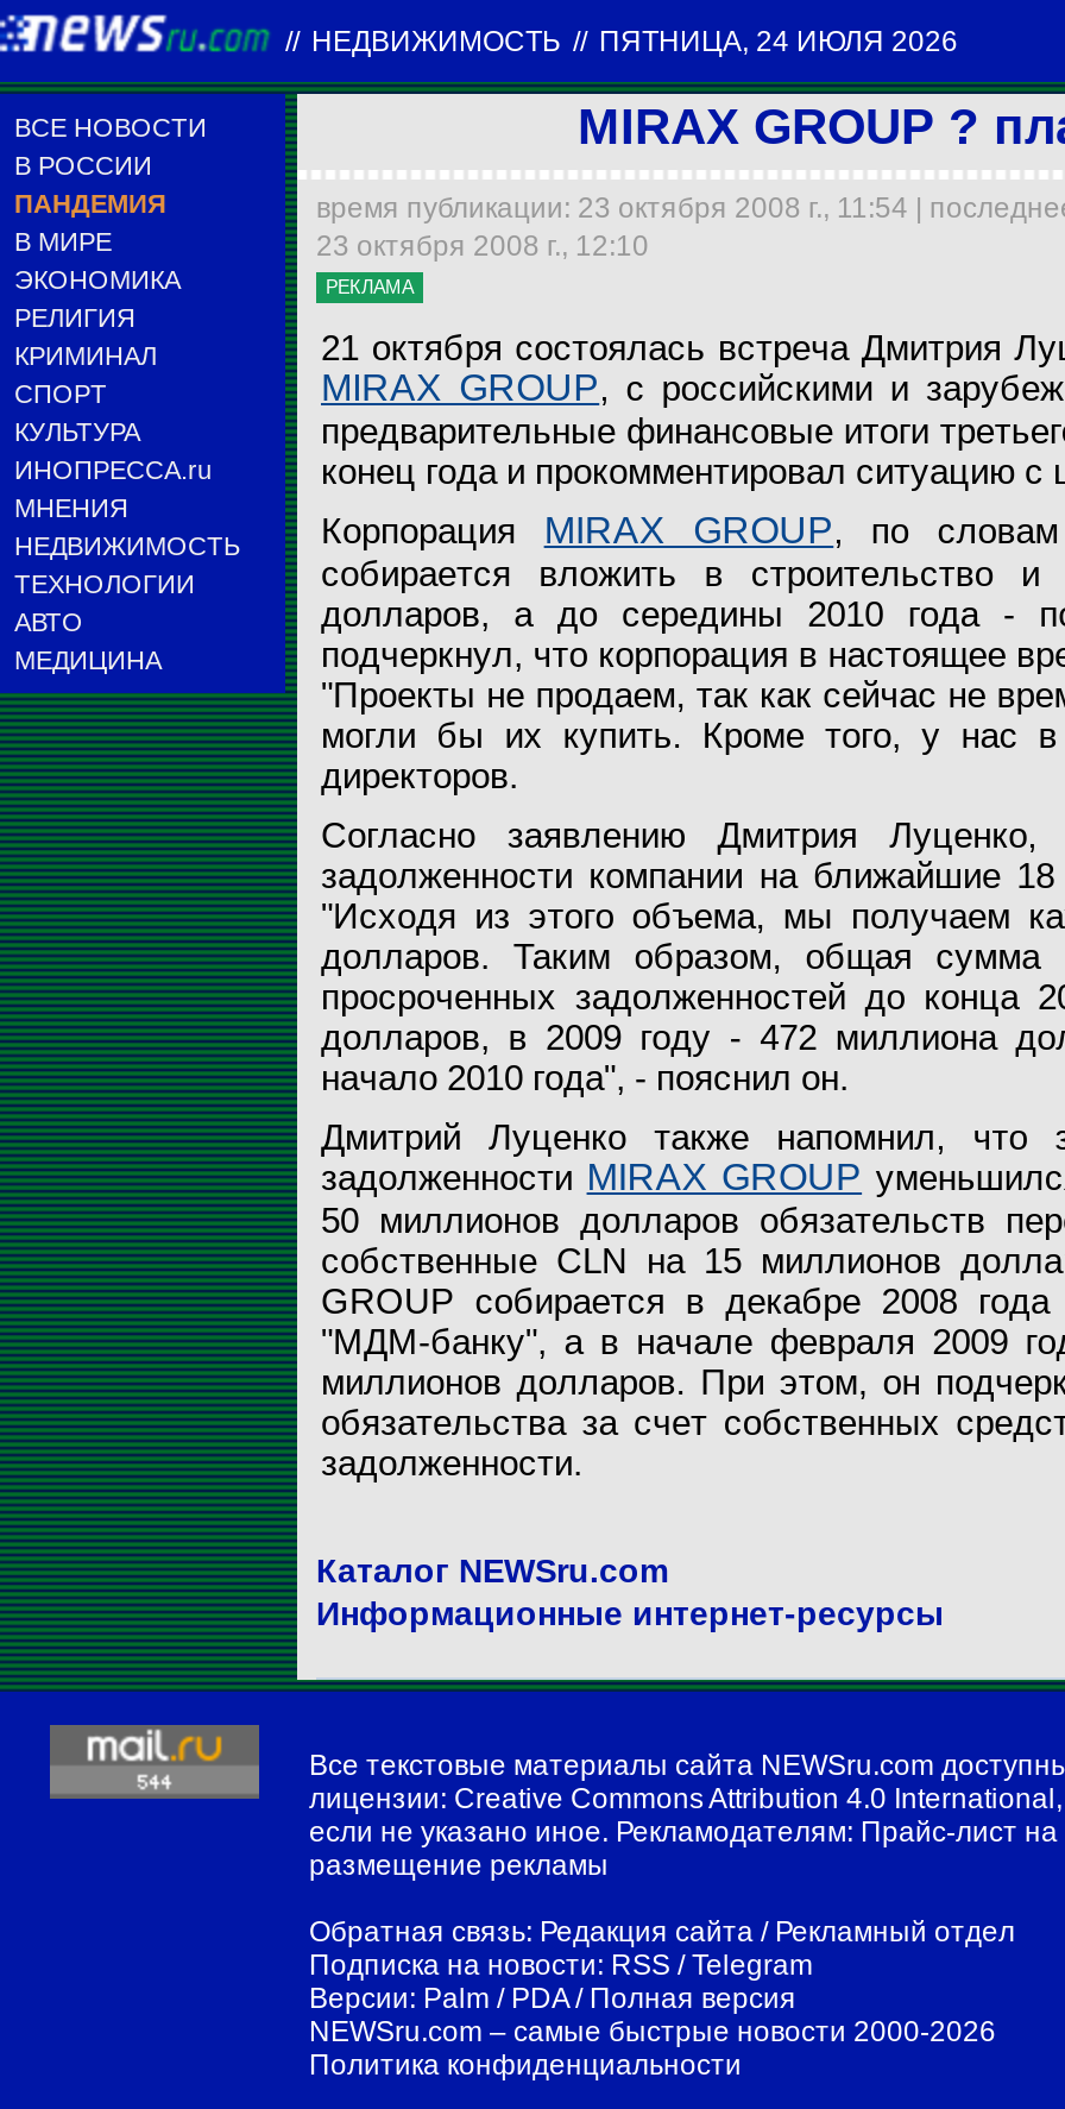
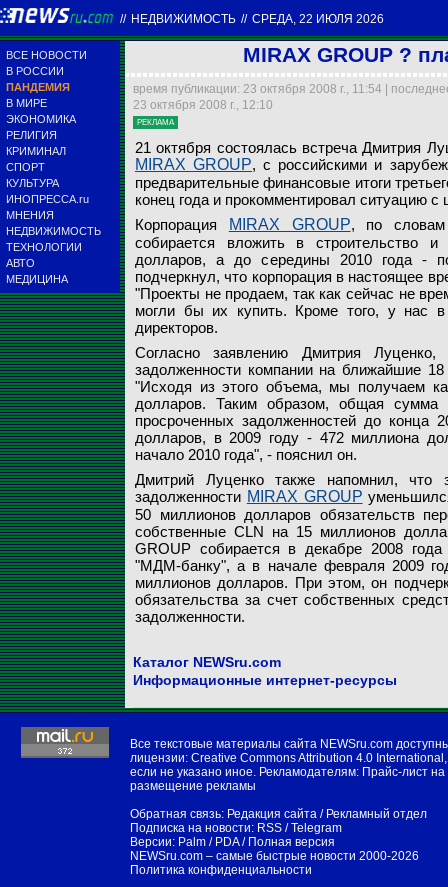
- // НЕДВИЖИМОСТЬ // ПЯТНИЦА, 24 ИЮЛЯ 2026
+ // НЕДВИЖИМОСТЬ // СРЕДА, 22 ИЮЛЯ 2026
